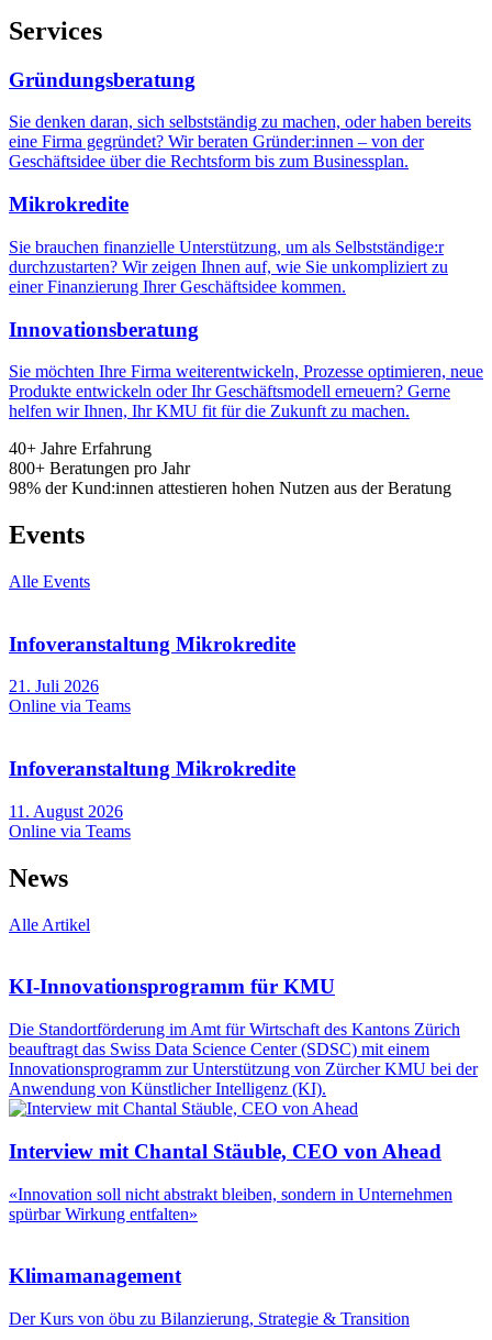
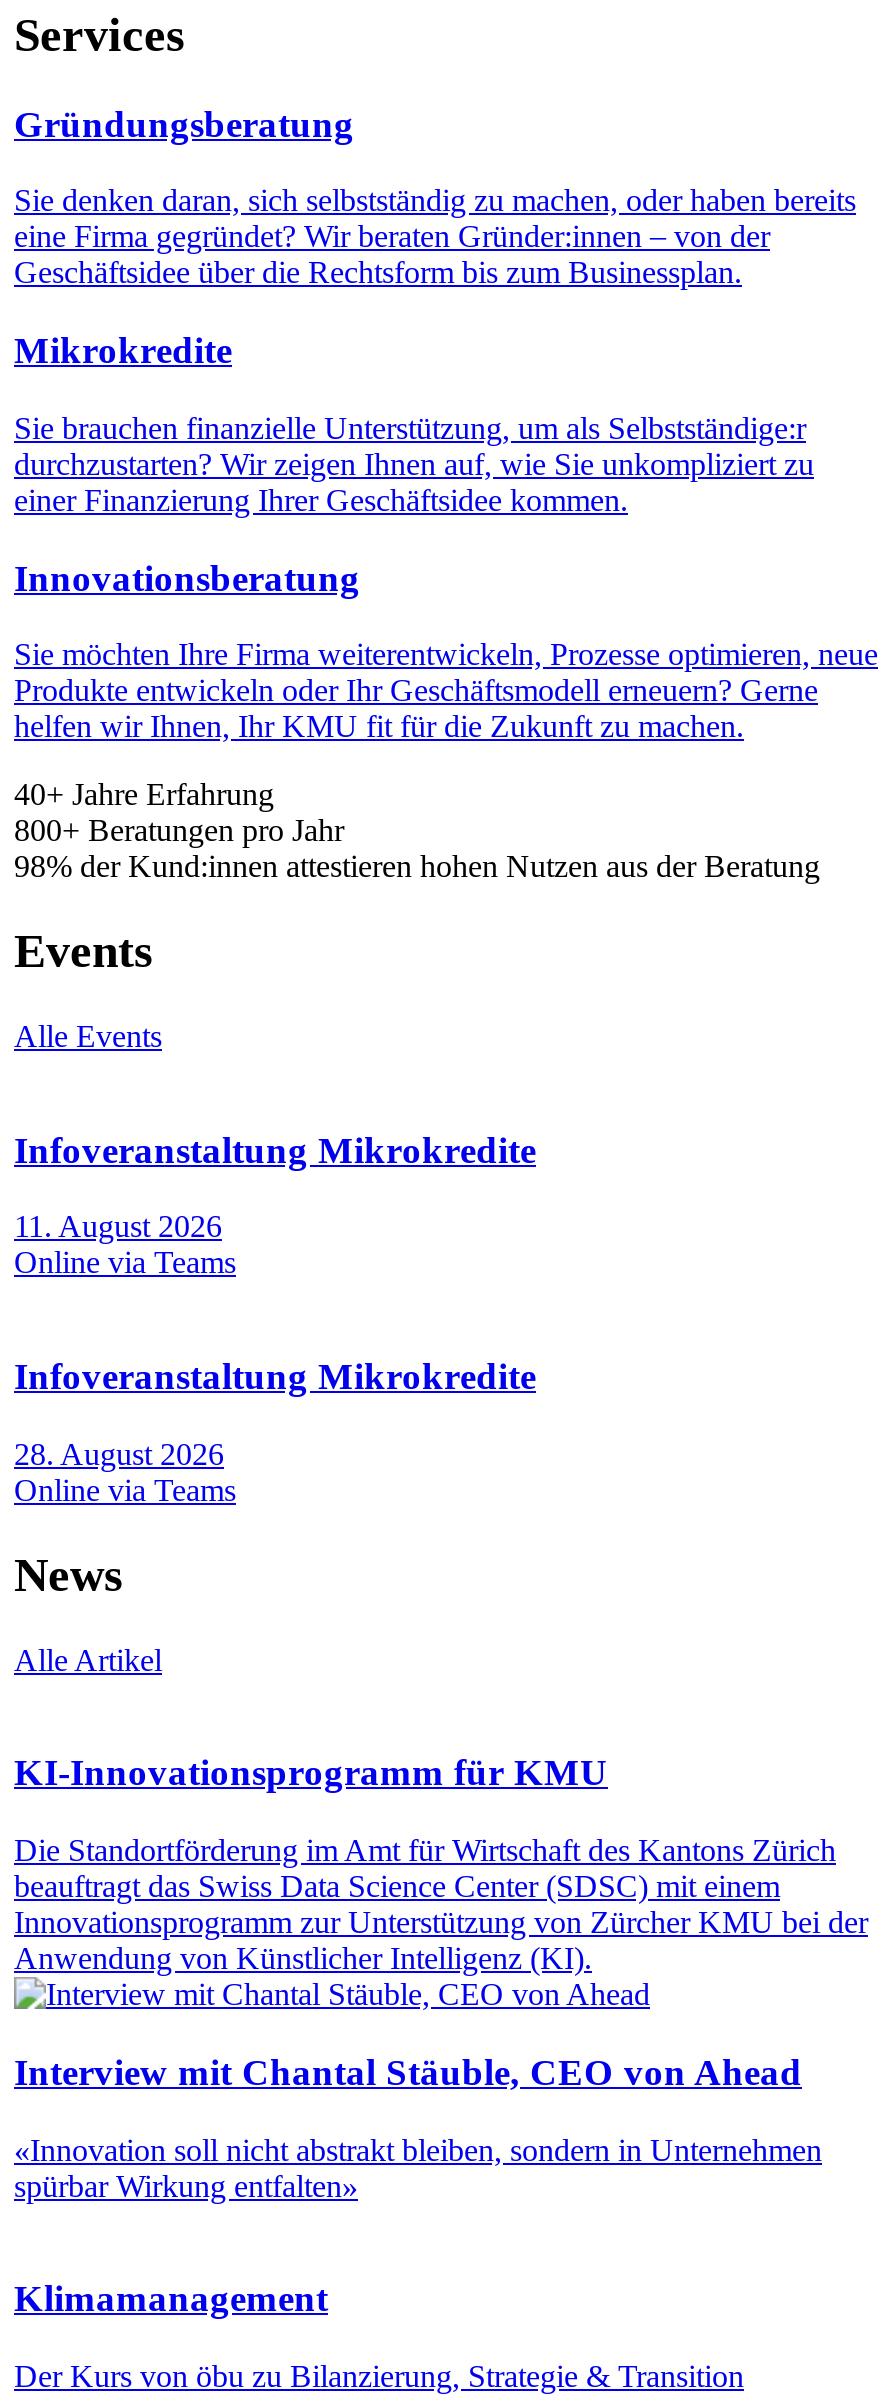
- 21. Juli 2026
+ 11. August 2026

- 11. August 2026
+ 28. August 2026
